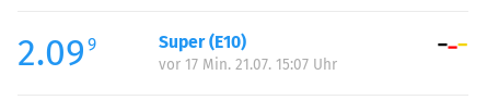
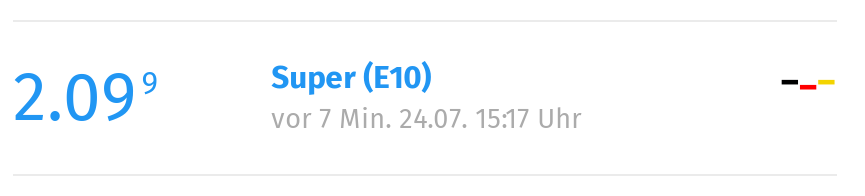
- vor 17 Min. 21.07. 15:07 Uhr
+ vor 7 Min. 24.07. 15:17 Uhr
